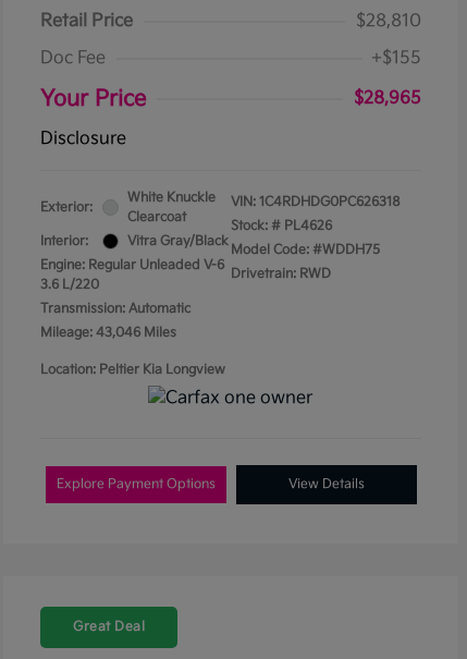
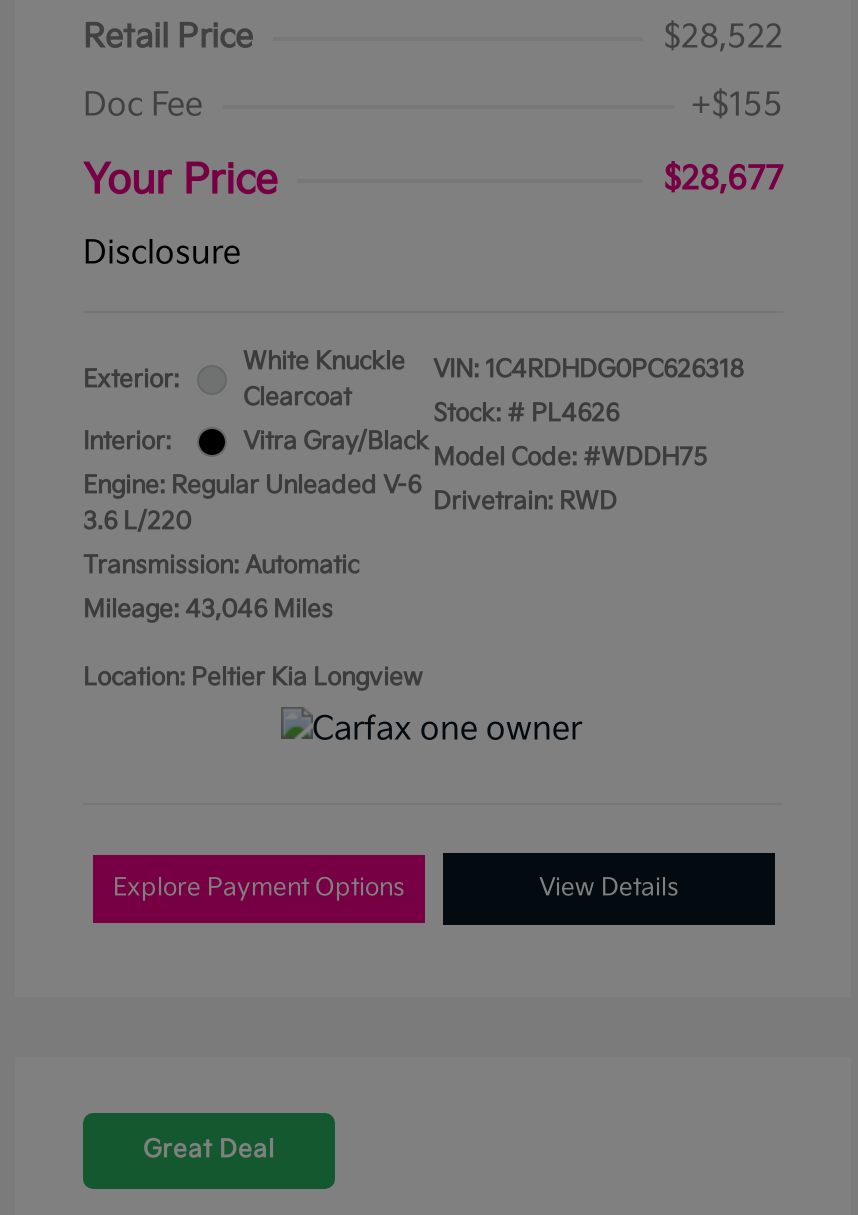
- $28,810
+ $28,522

- $28,965
+ $28,677
